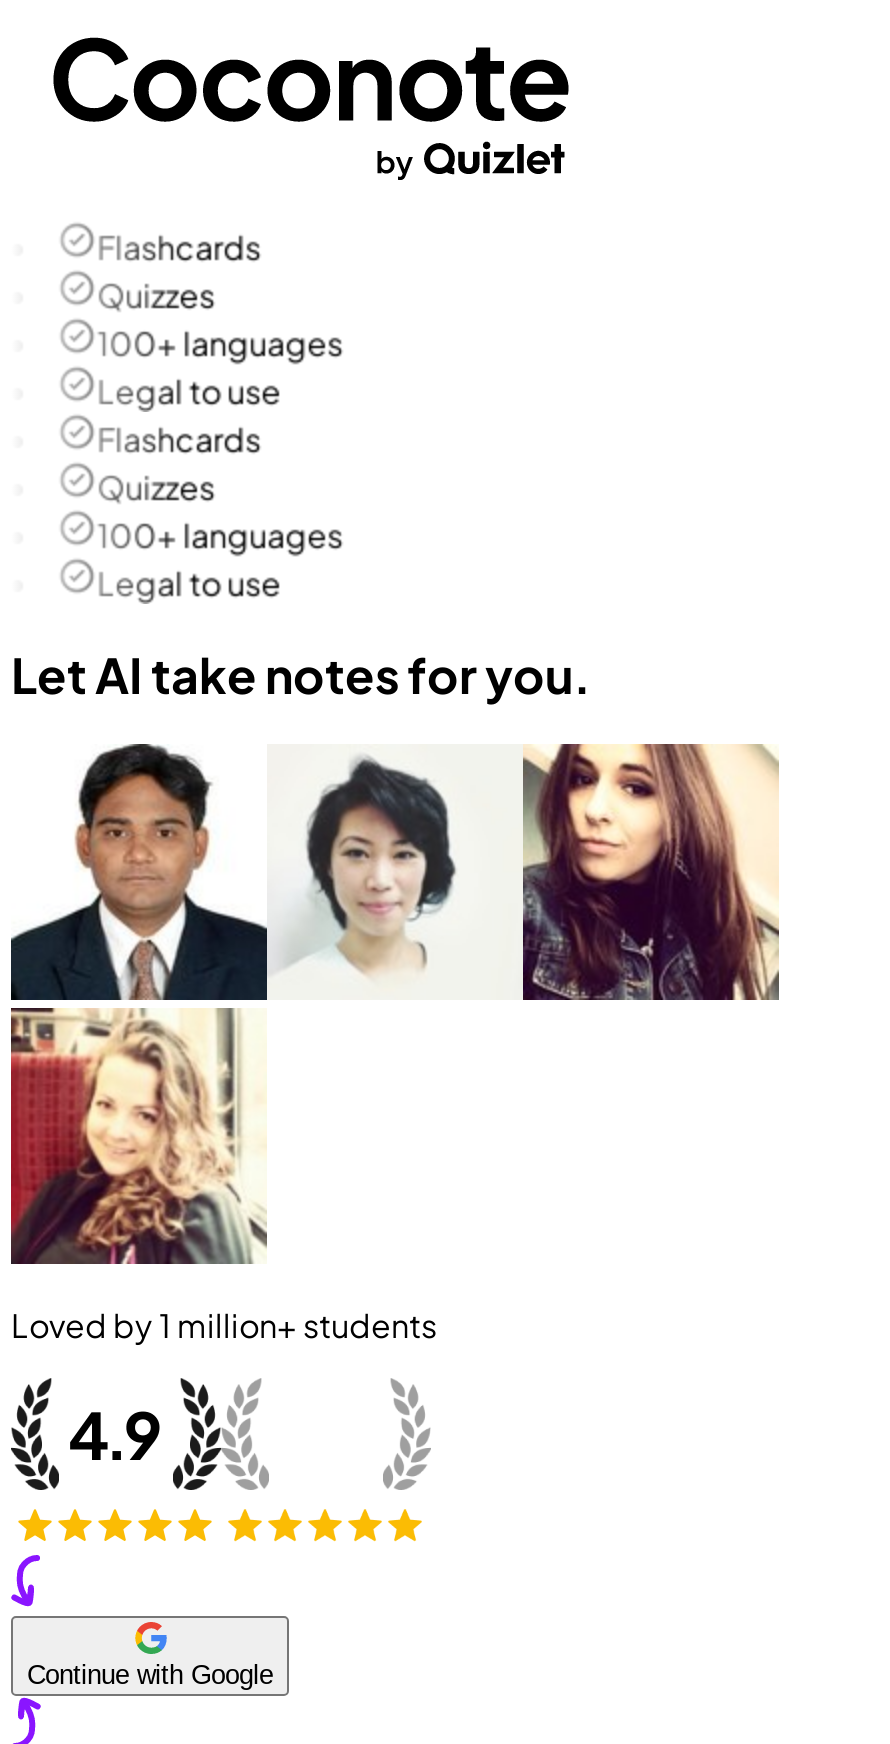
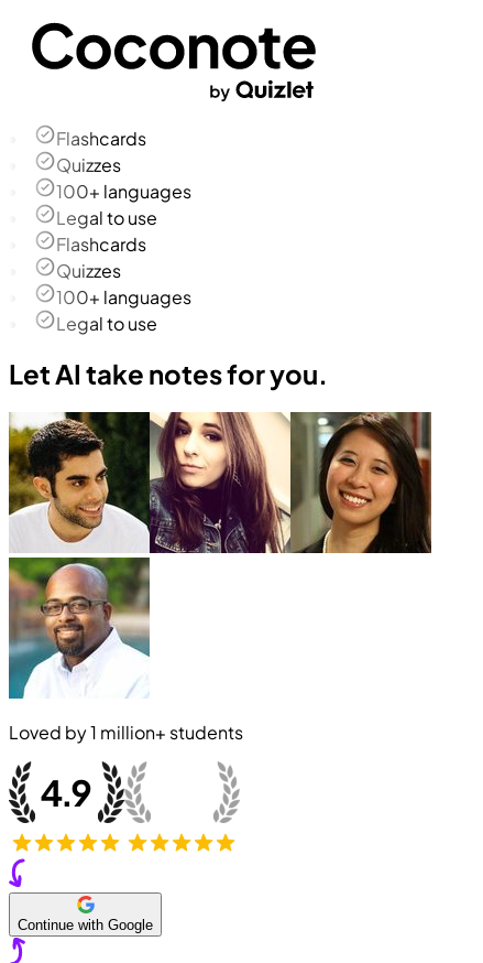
- [image]
+ [image]
